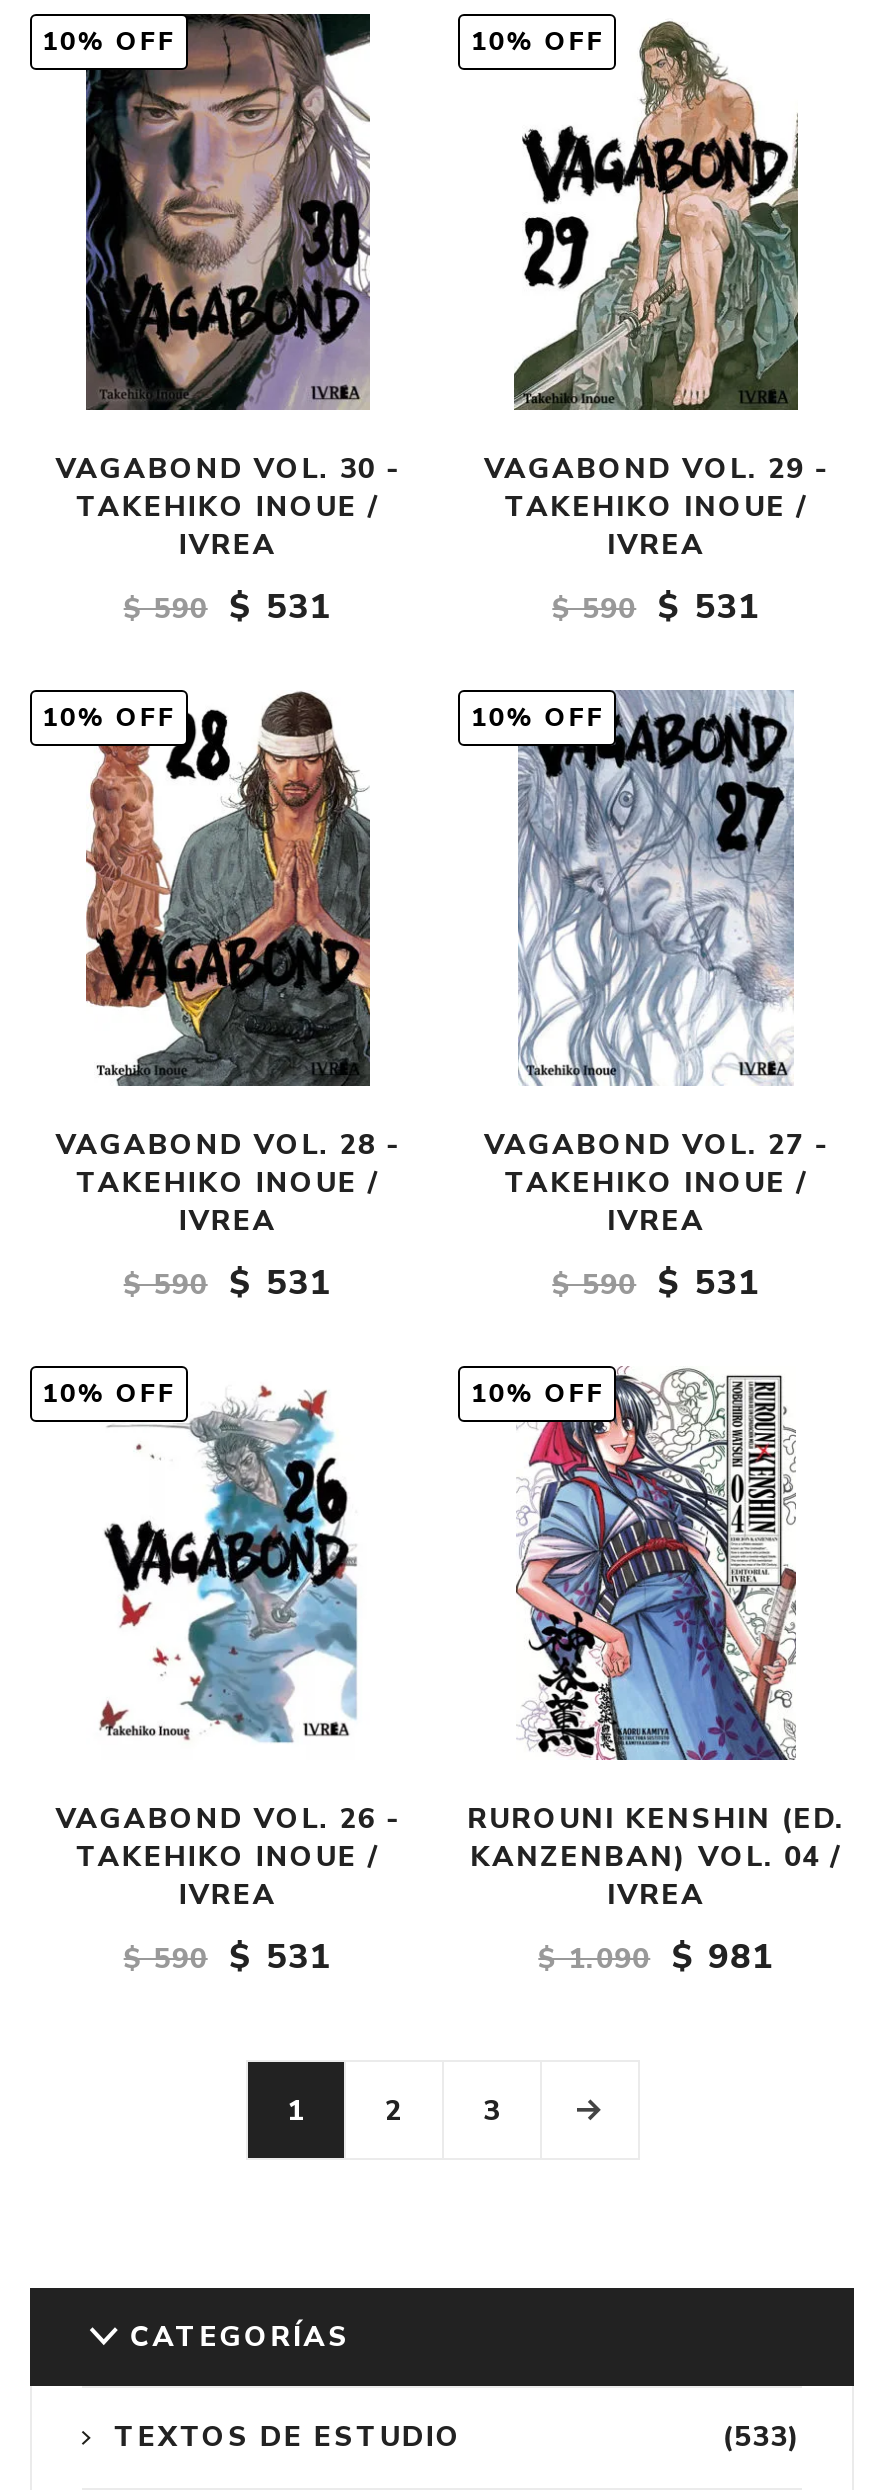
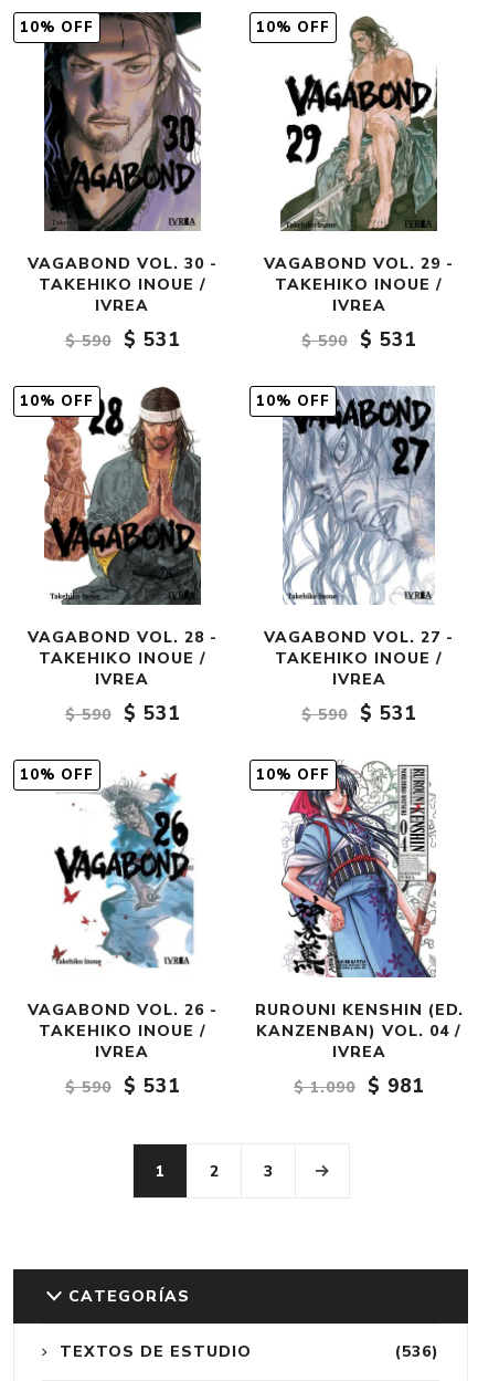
- (533)
+ (536)
